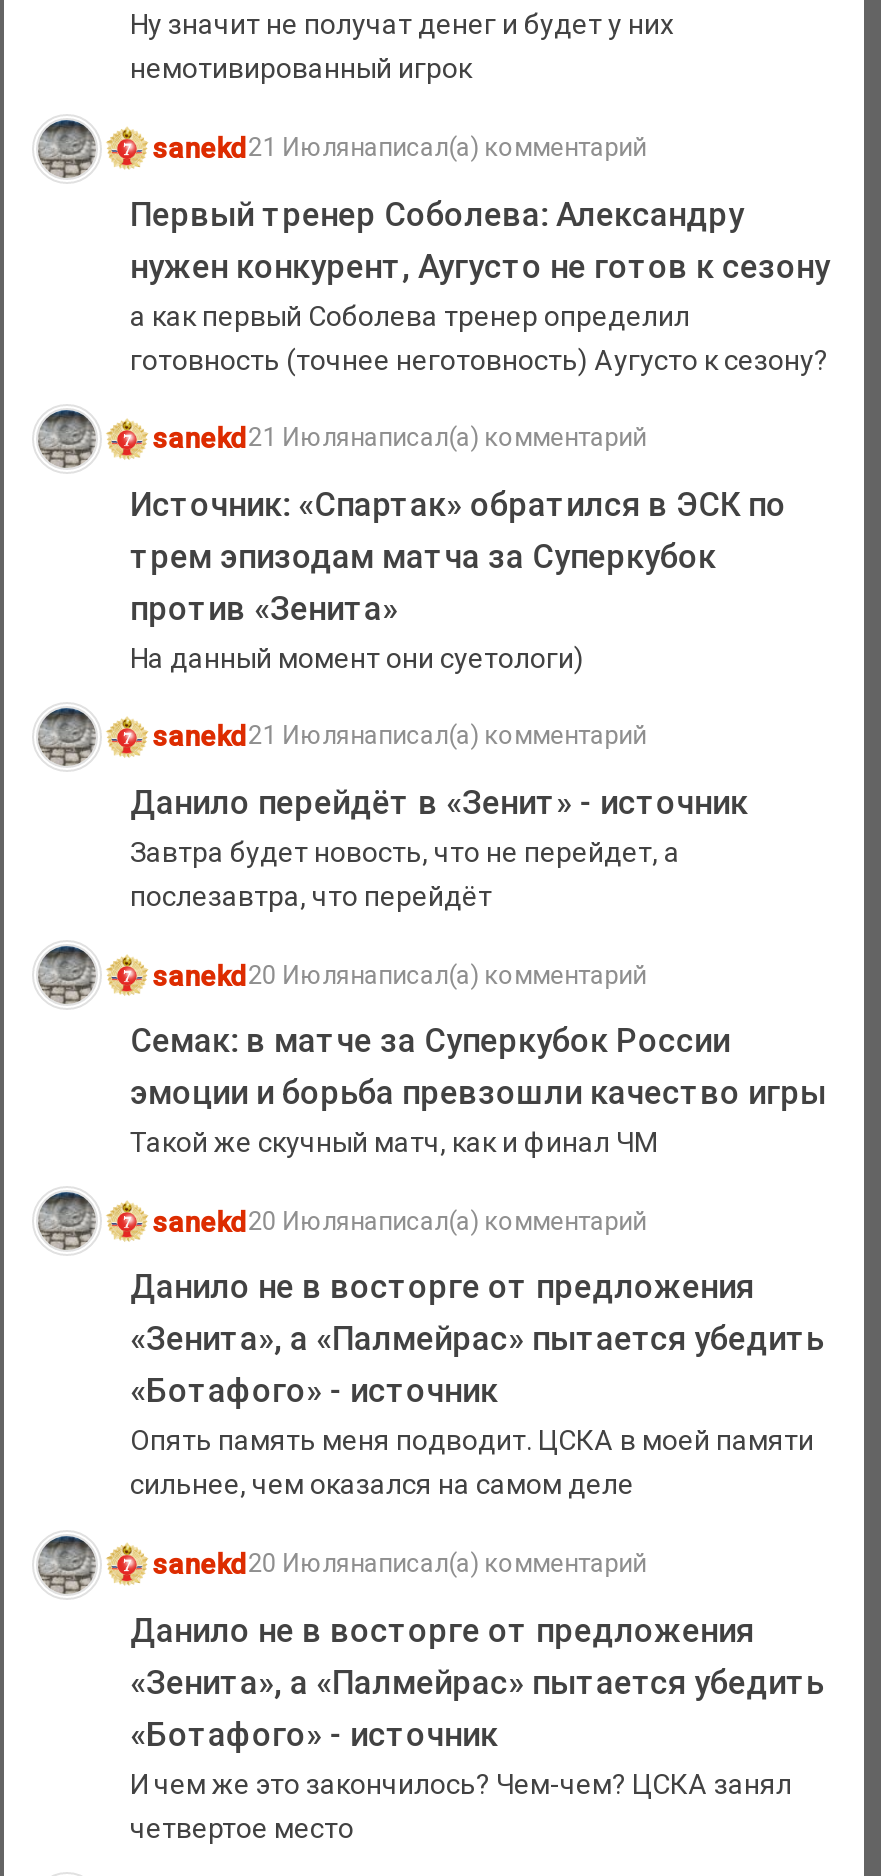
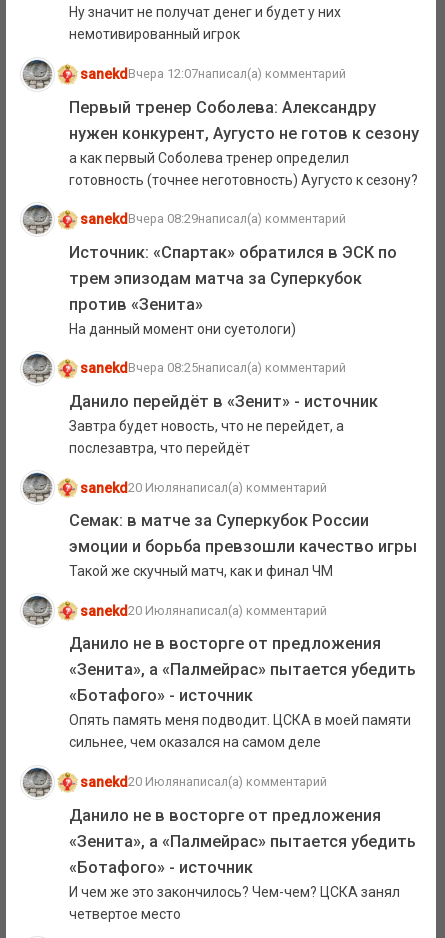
- sanekd21 Июлянаписал(а) комментарий
+ sanekdВчера 12:07написал(а) комментарий

- sanekd21 Июлянаписал(а) комментарий
+ sanekdВчера 08:29написал(а) комментарий

- sanekd21 Июлянаписал(а) комментарий
+ sanekdВчера 08:25написал(а) комментарий
